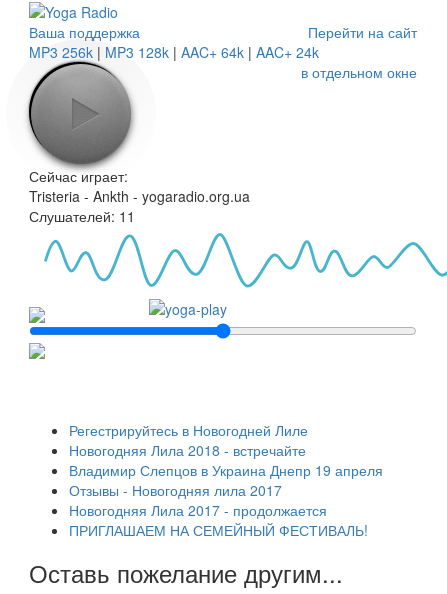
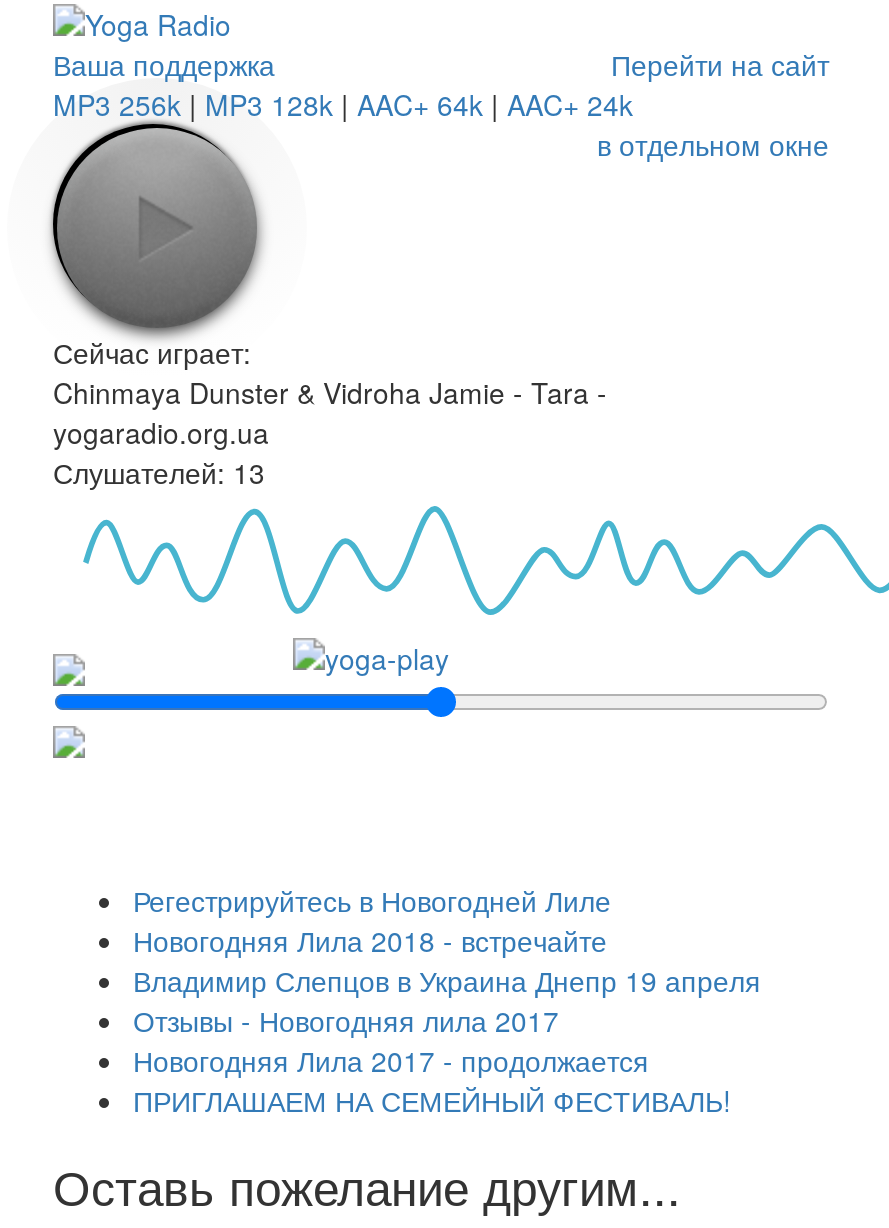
- Tristeria - Ankth - yogaradio.org.ua
- Слушателей: 11
+ Chinmaya Dunster & Vidroha Jamie - Tara -
+ yogaradio.org.ua
+ Слушателей: 13
